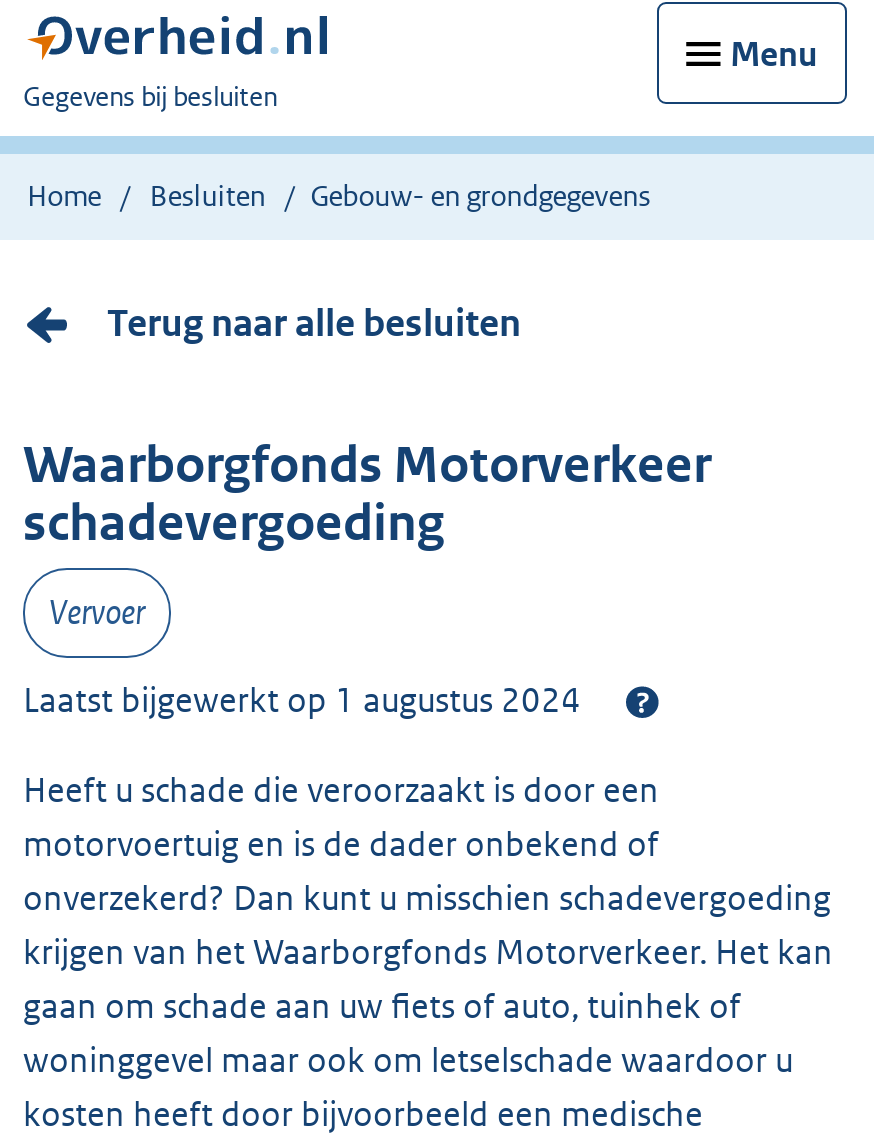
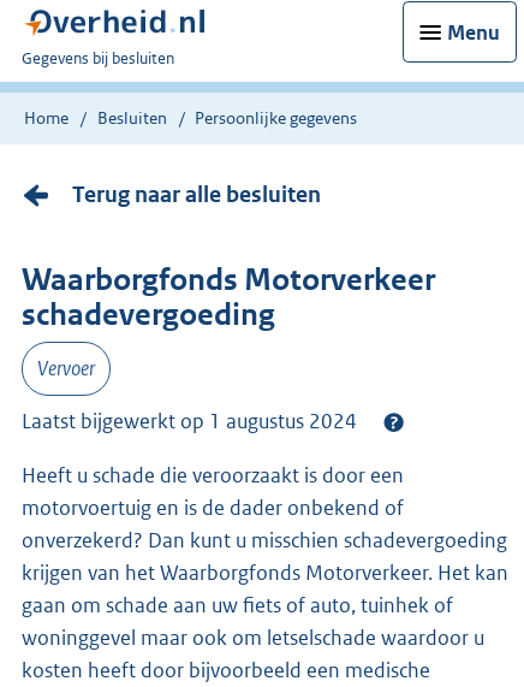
- Gebouw- en grondgegevens
+ Persoonlijke gegevens
